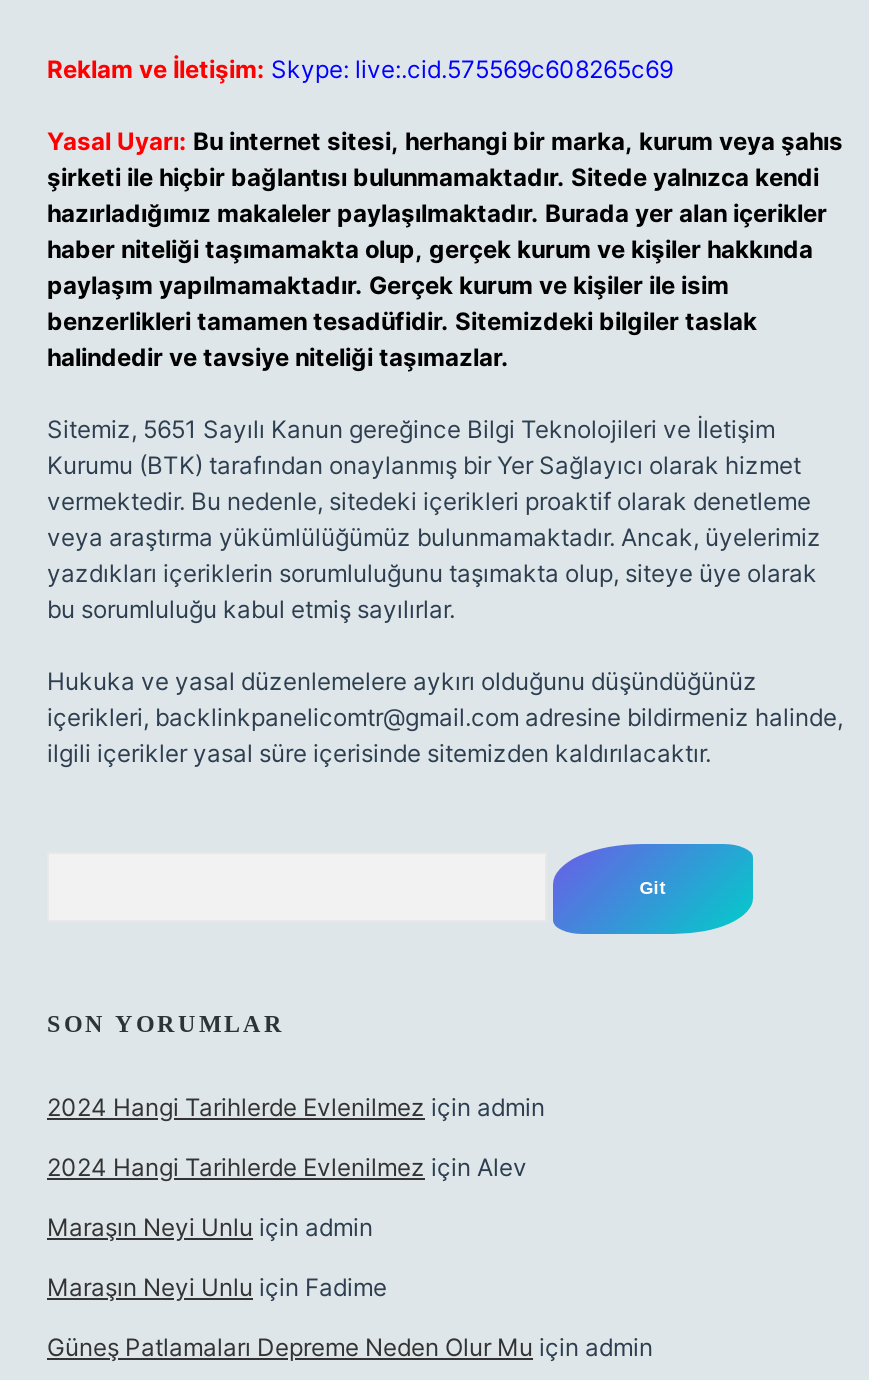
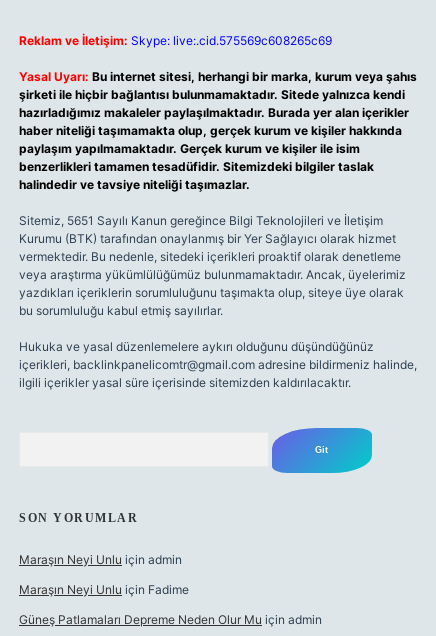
- 2024 Hangi Tarihlerde Evlenilmez için admin
- 2024 Hangi Tarihlerde Evlenilmez için Alev
